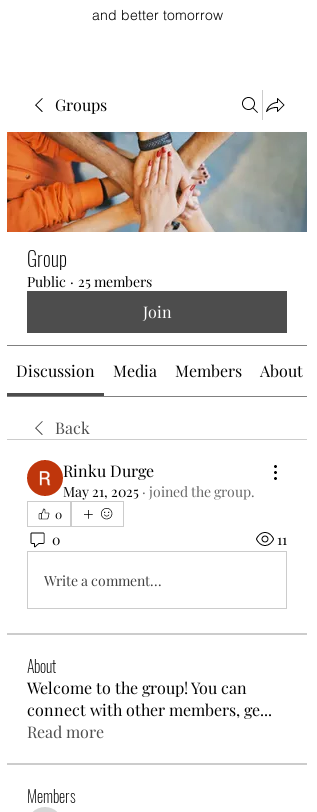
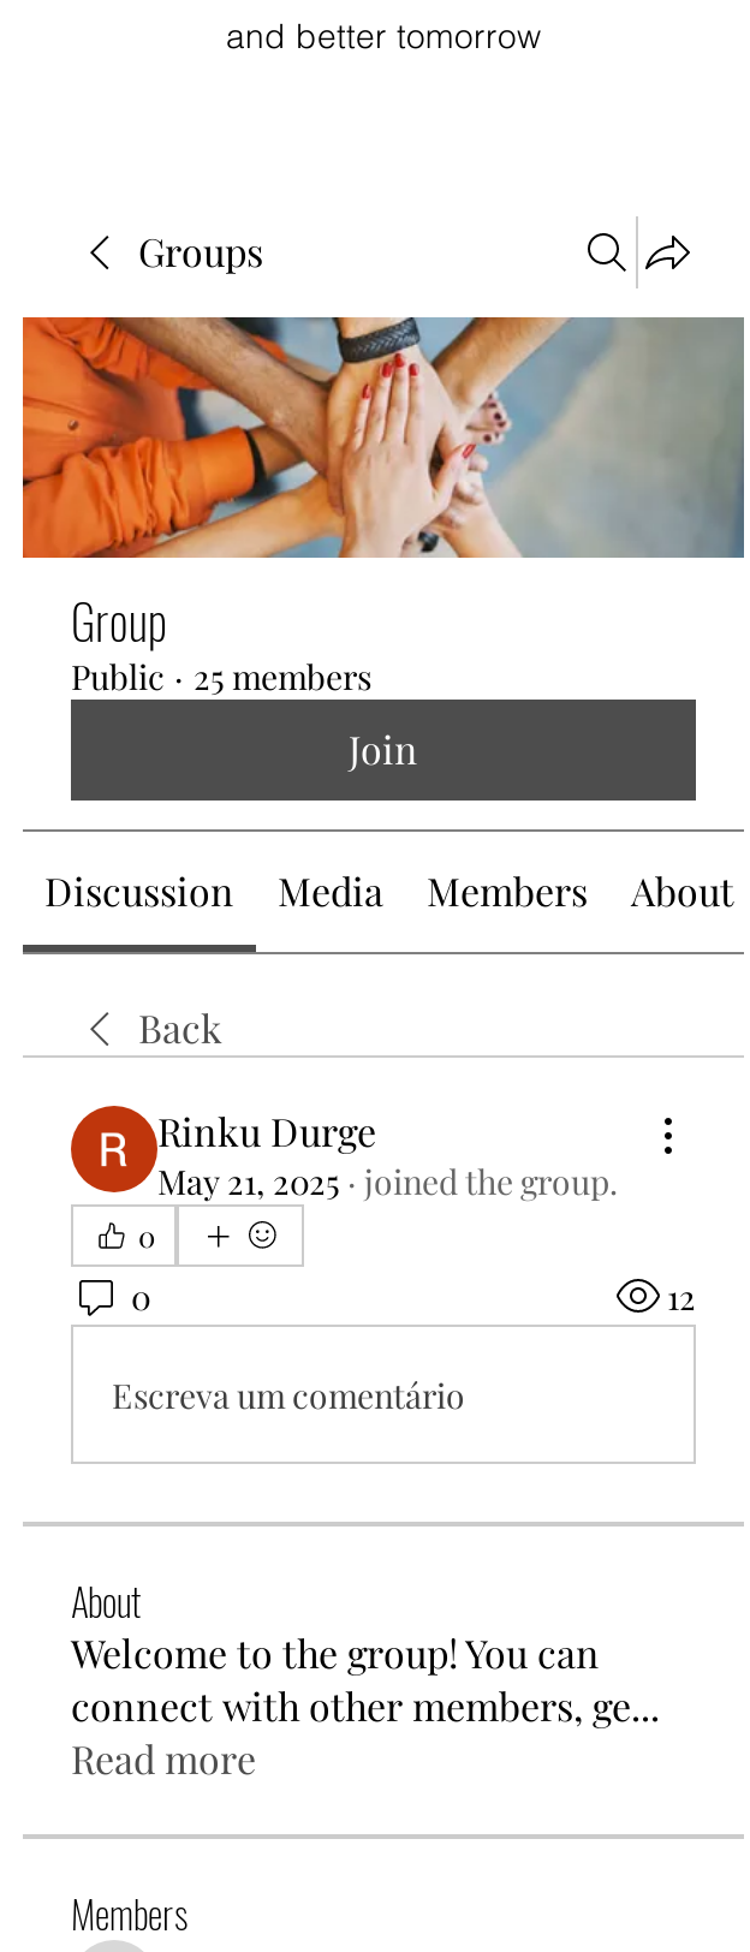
- 11
+ 12

- Write a comment...
+ Escreva um comentário
